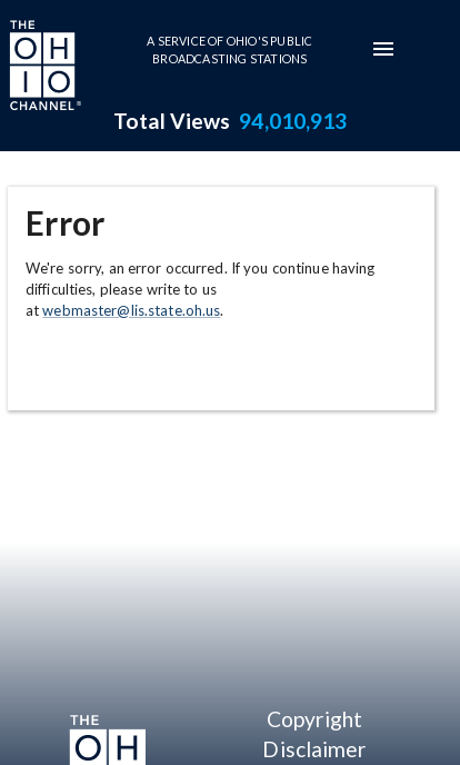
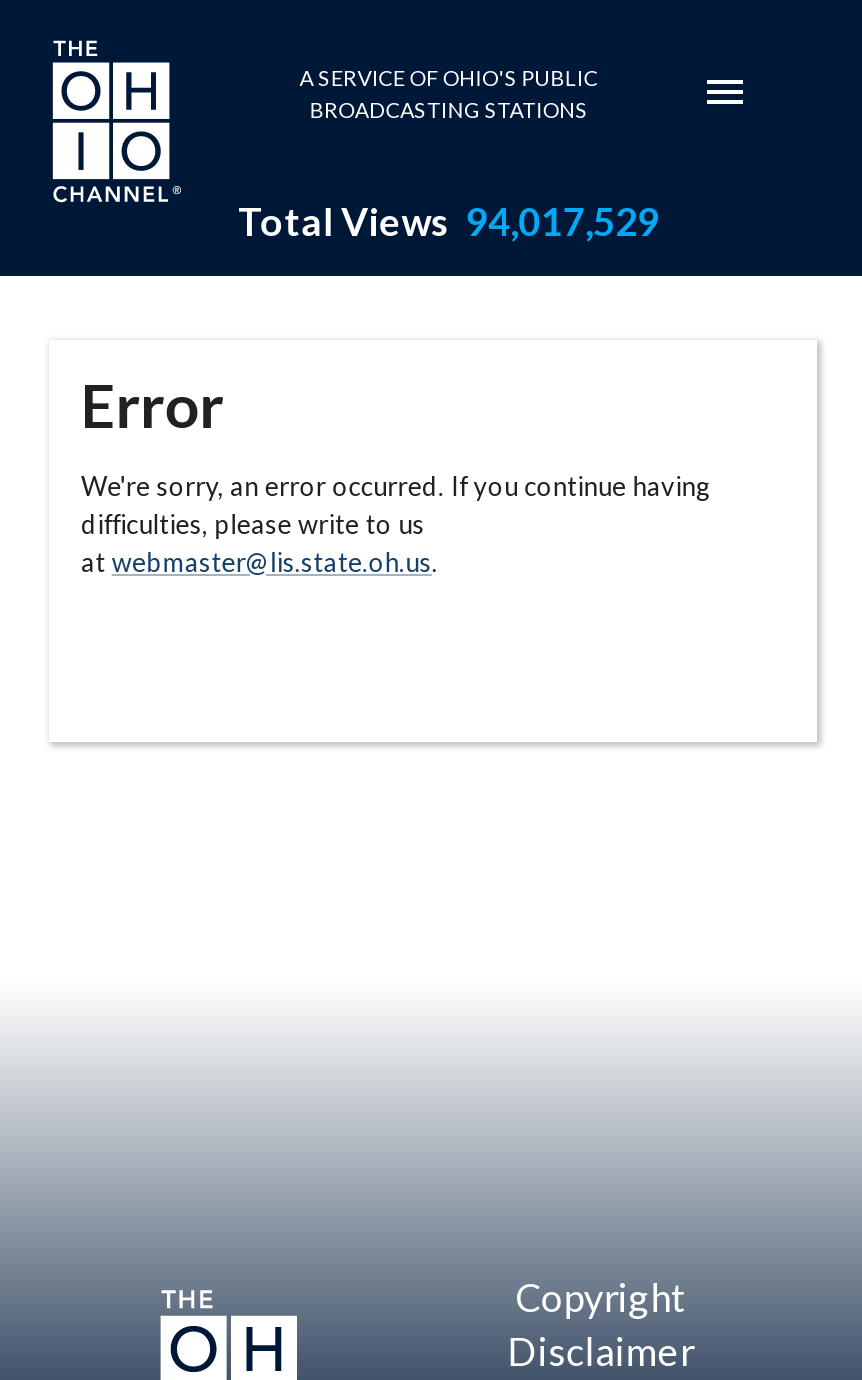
- Total Views 94,010,913
+ Total Views 94,017,529
